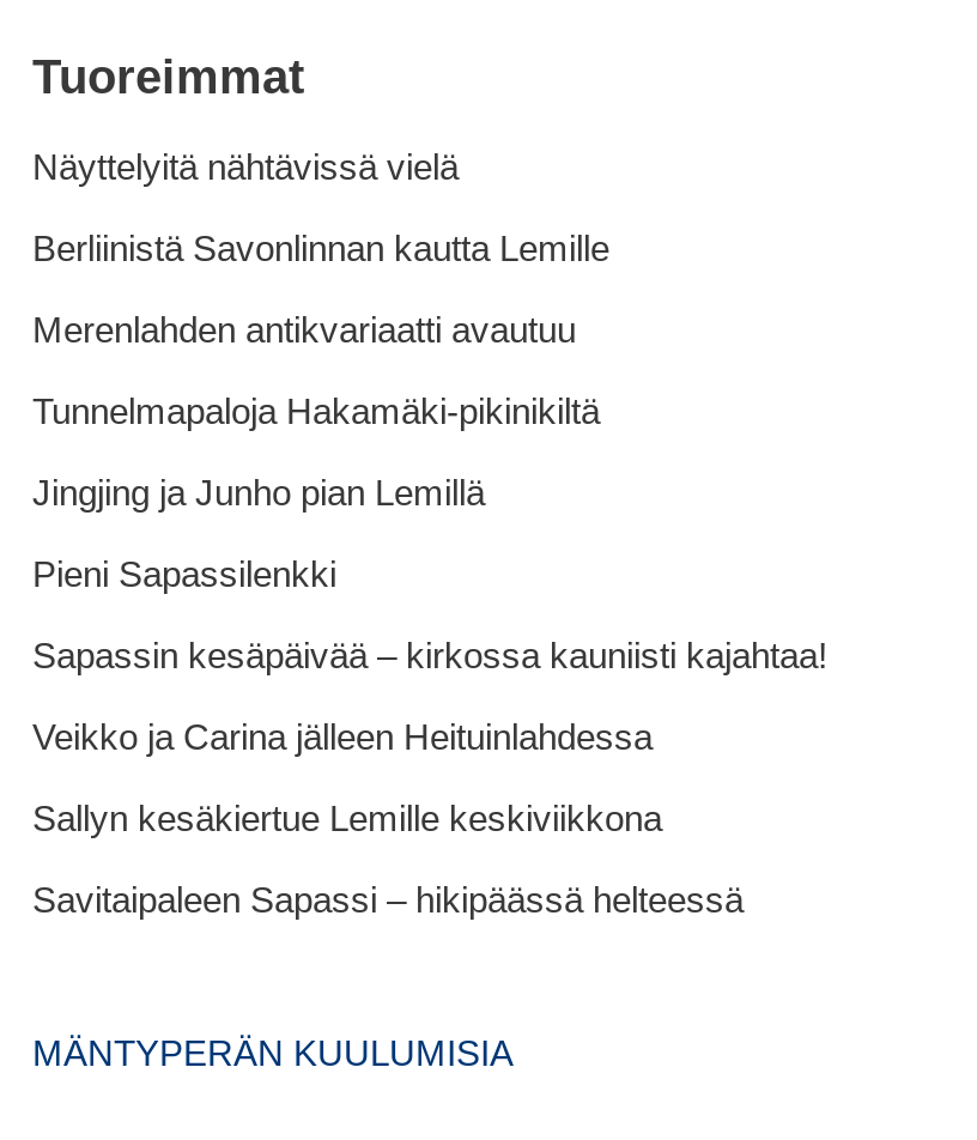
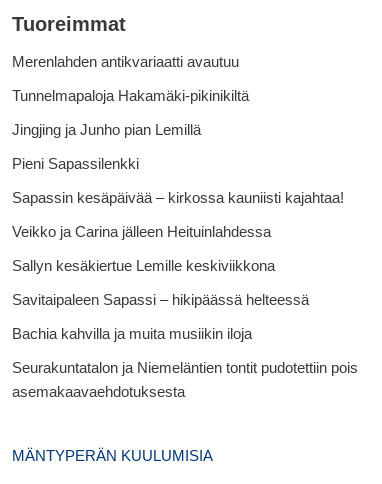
- Näyttelyitä nähtävissä vielä
- Berliinistä Savonlinnan kautta Lemille

moved up: Merenlahden antikvariaatti avautuu | Tunnelmapaloja Hakamäki-pikinikiltä | Jingjing ja Junho pian Lemillä | Pieni Sapassilenkki | Sapassin kesäpäivää – kirkossa kauniisti kajahtaa! | Veikko ja Carina jälleen Heituinlahdessa | Sallyn kesäkiertue Lemille keskiviikkona | Savitaipaleen Sapassi – hikipäässä helteessä

+ Bachia kahvilla ja muita musiikin iloja
+ Seurakuntatalon ja Niemeläntien tontit pudotettiin pois
+ asemakaavaehdotuksesta
